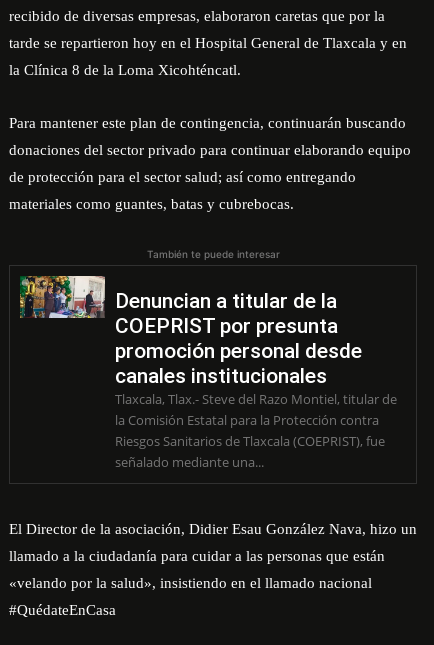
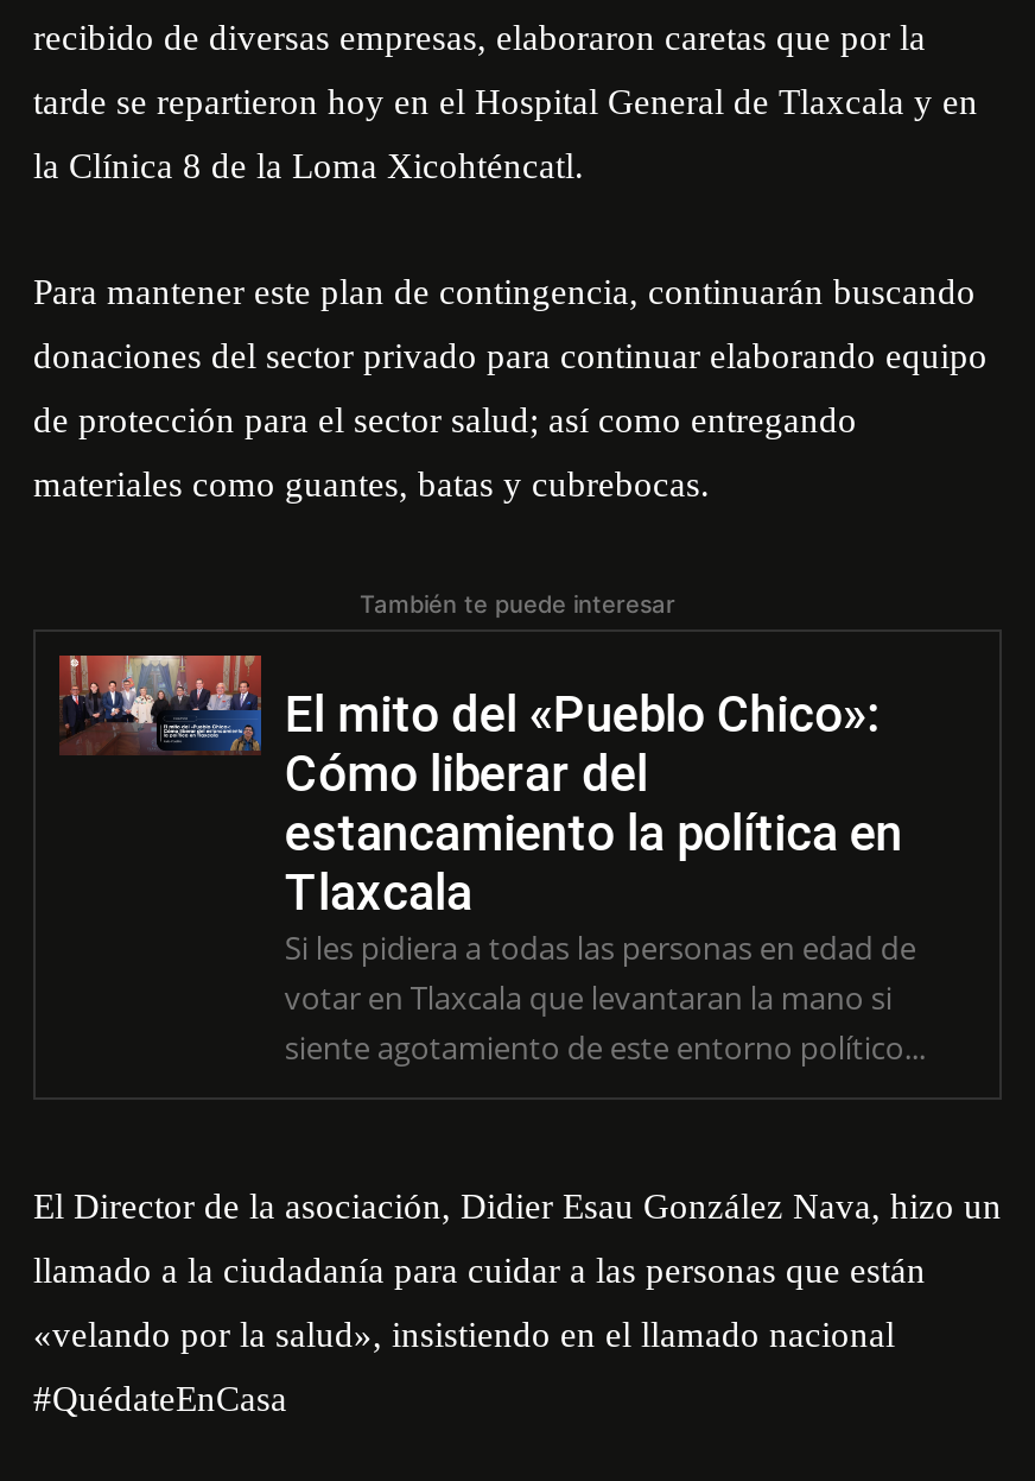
- [image]
- Denuncian a titular de la
- COEPRIST por presunta
- promoción personal desde
- canales institucionales
- Tlaxcala, Tlax.- Steve del Razo Montiel, titular de
- la Comisión Estatal para la Protección contra
- Riesgos Sanitarios de Tlaxcala (COEPRIST), fue
- señalado mediante una...
+ [image]
+ El mito del «Pueblo Chico»:
+ Cómo liberar del
+ estancamiento la política en
+ Tlaxcala
+ Si les pidiera a todas las personas en edad de
+ votar en Tlaxcala que levantaran la mano si
+ siente agotamiento de este entorno político...
